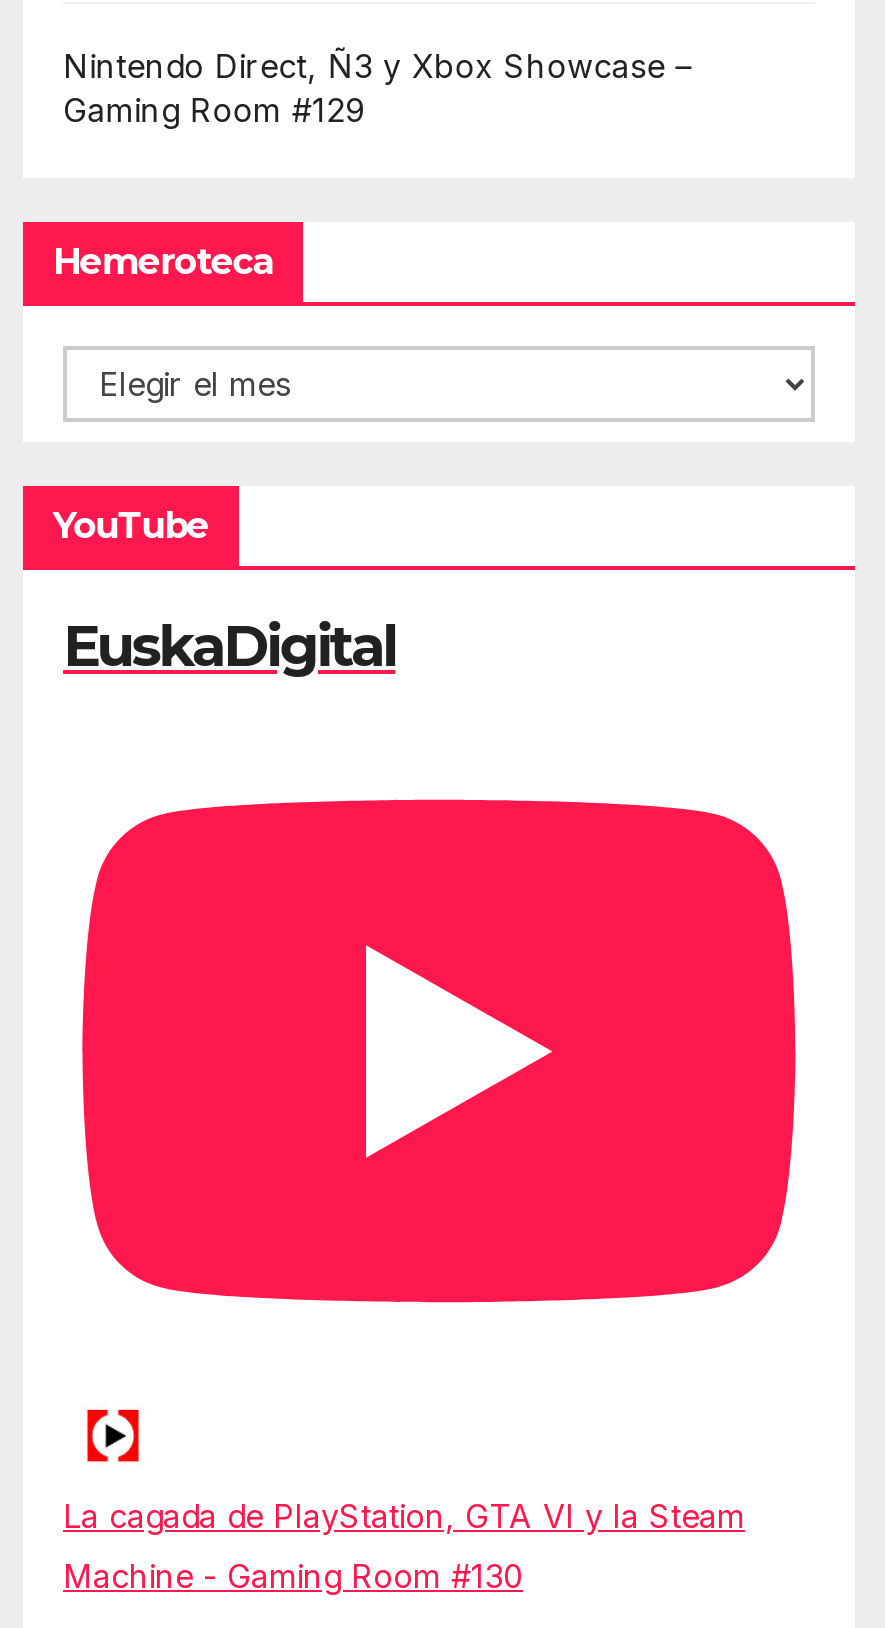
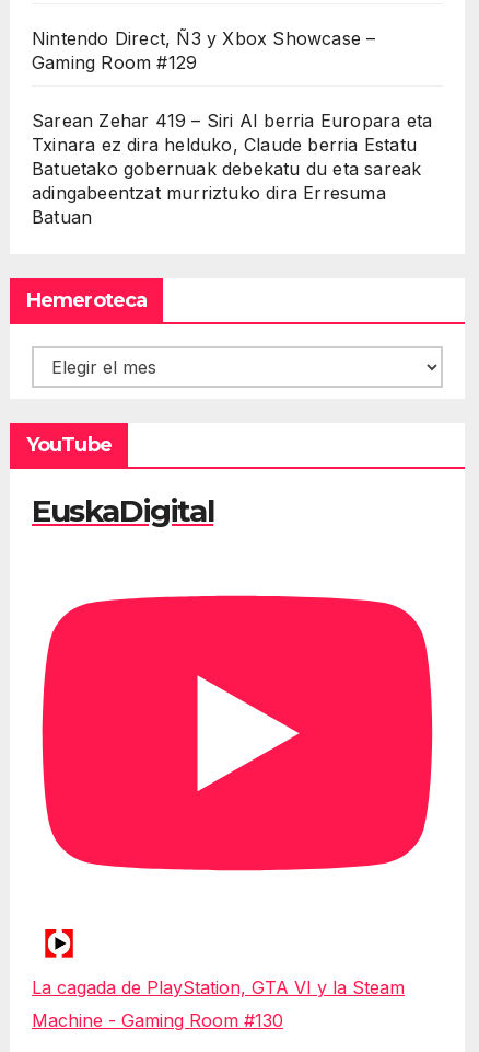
+ Sarean Zehar 419 – Siri AI berria Europara eta
+ Txinara ez dira helduko, Claude berria Estatu
+ Batuetako gobernuak debekatu du eta sareak
+ adingabeentzat murriztuko dira Erresuma
+ Batuan
